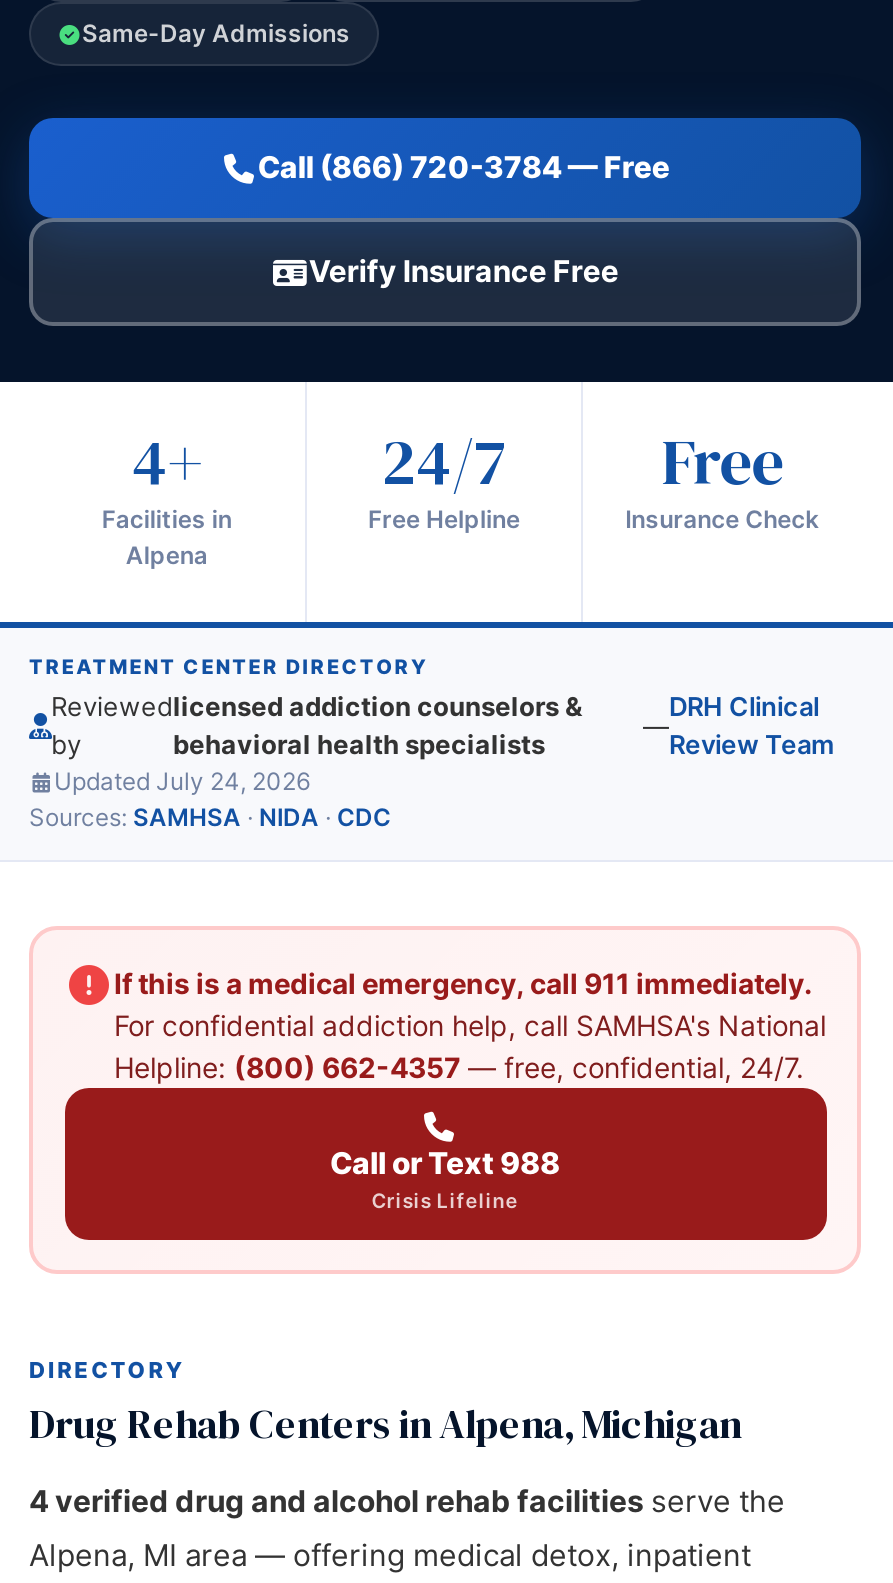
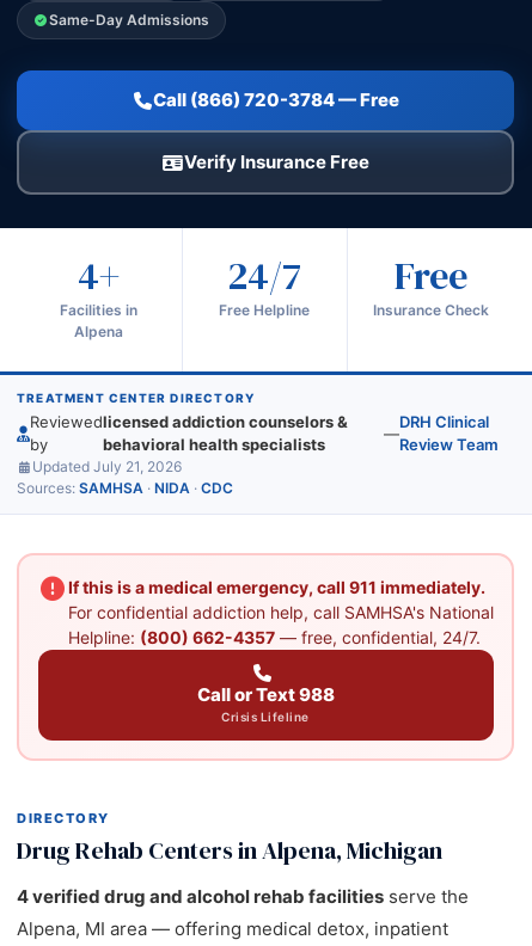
- Updated July 24, 2026
+ Updated July 21, 2026
